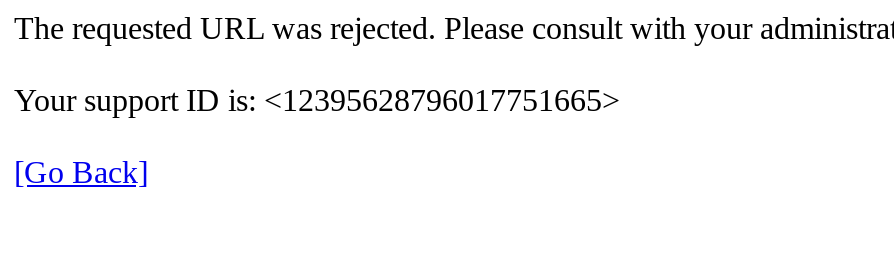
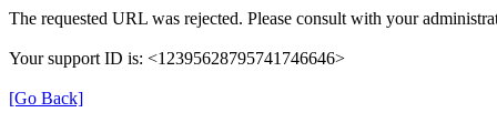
- Your support ID is: <12395628796017751665>
+ Your support ID is: <12395628795741746646>
